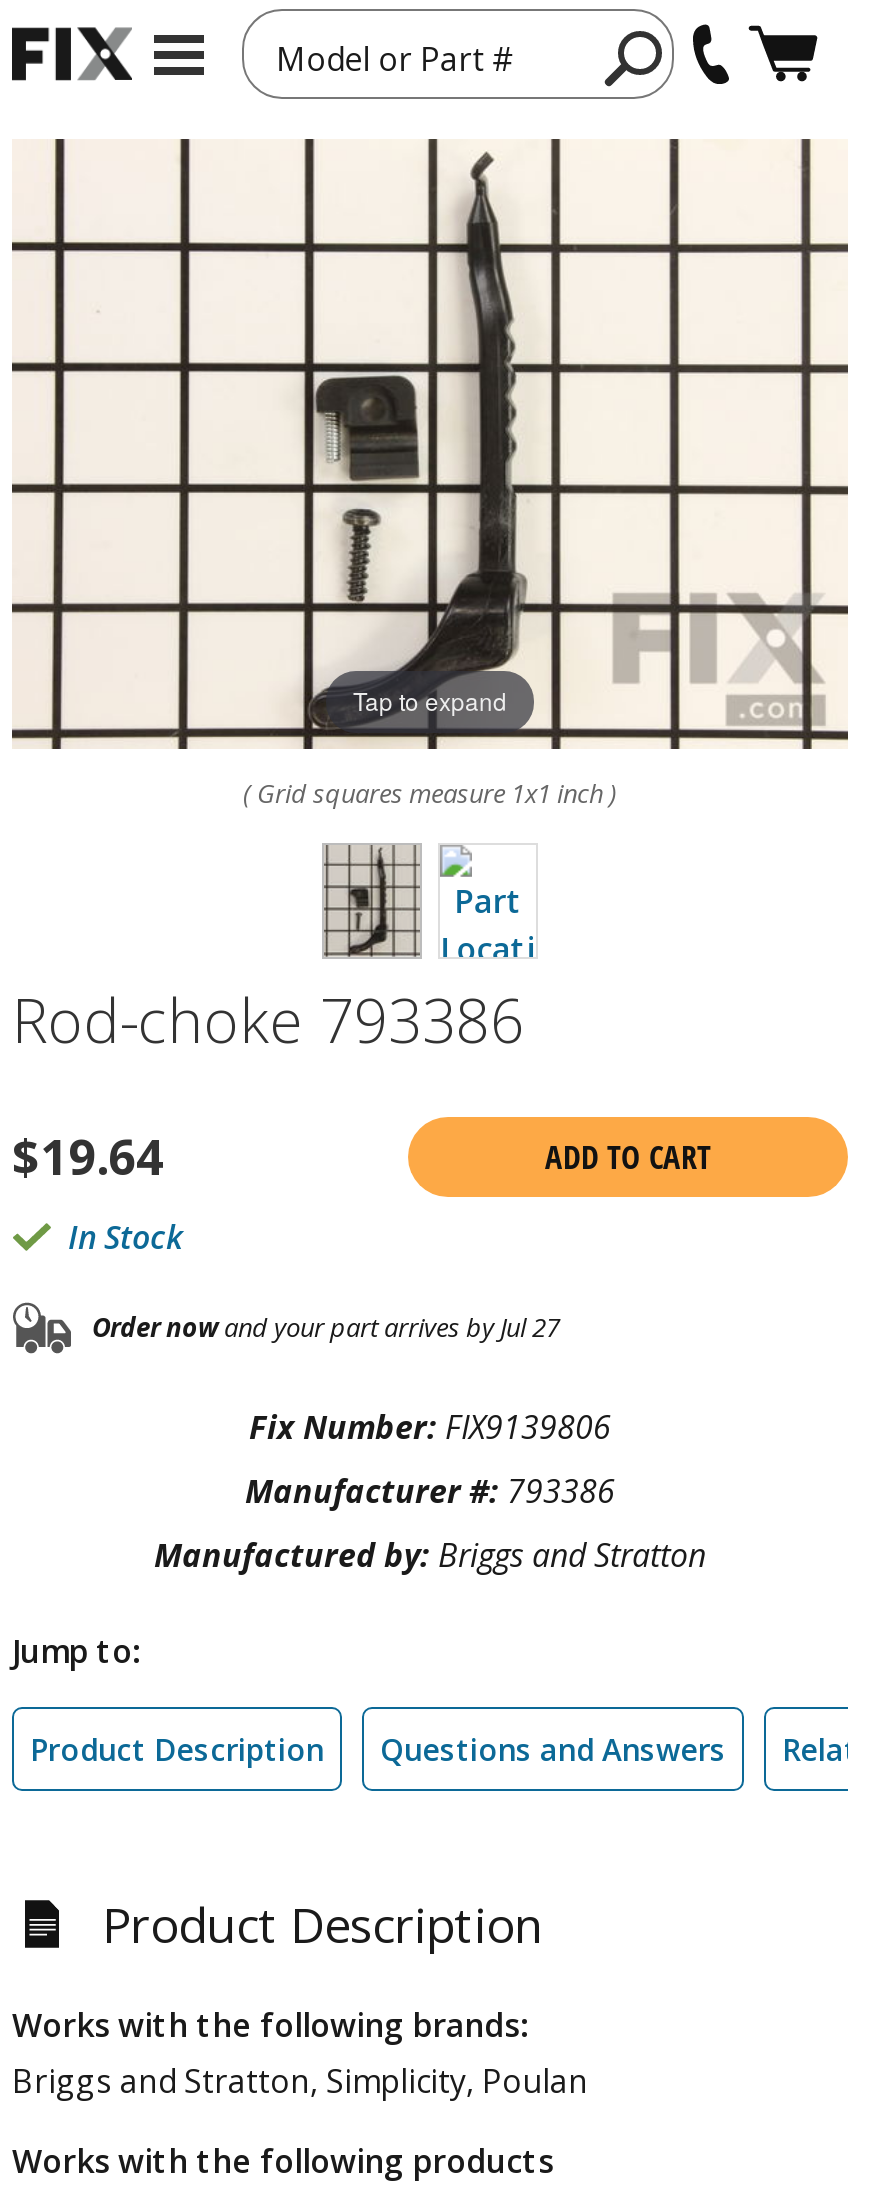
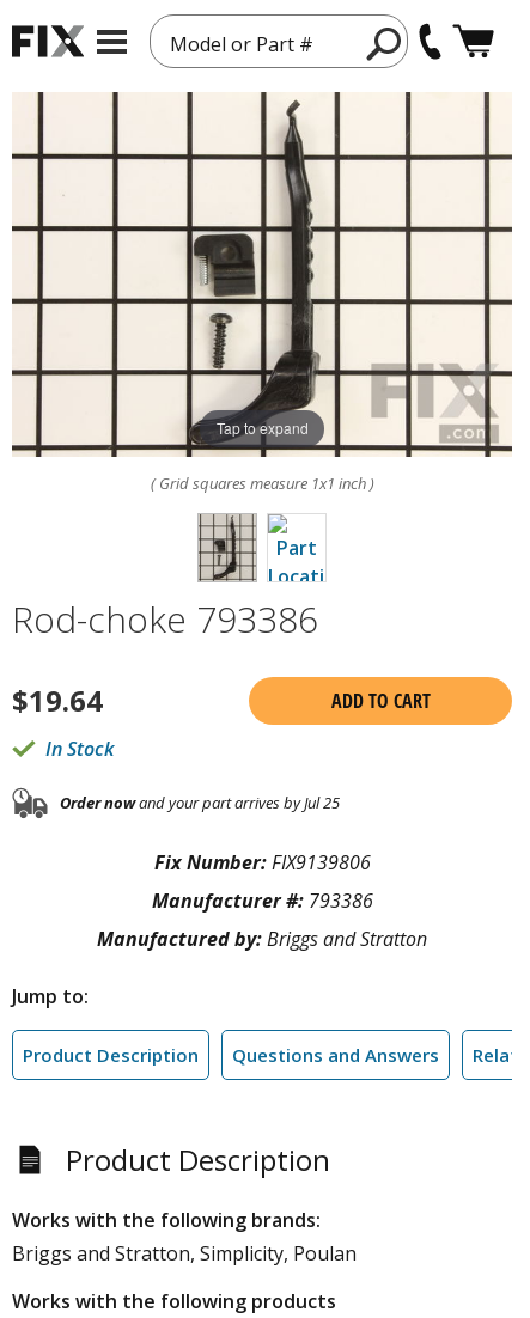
- Order nowand your part arrives by Jul 27
+ Order nowand your part arrives by Jul 25
